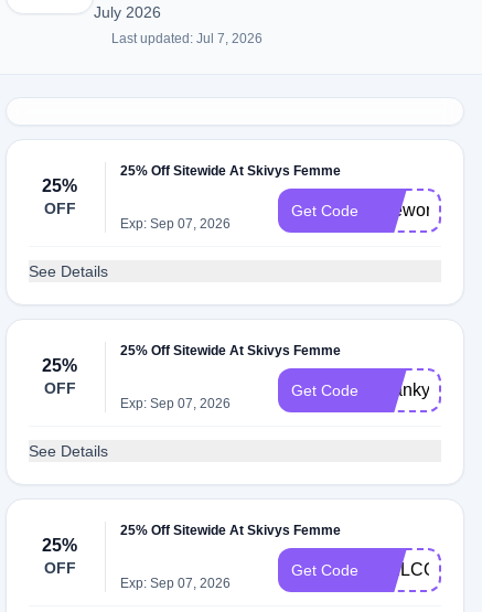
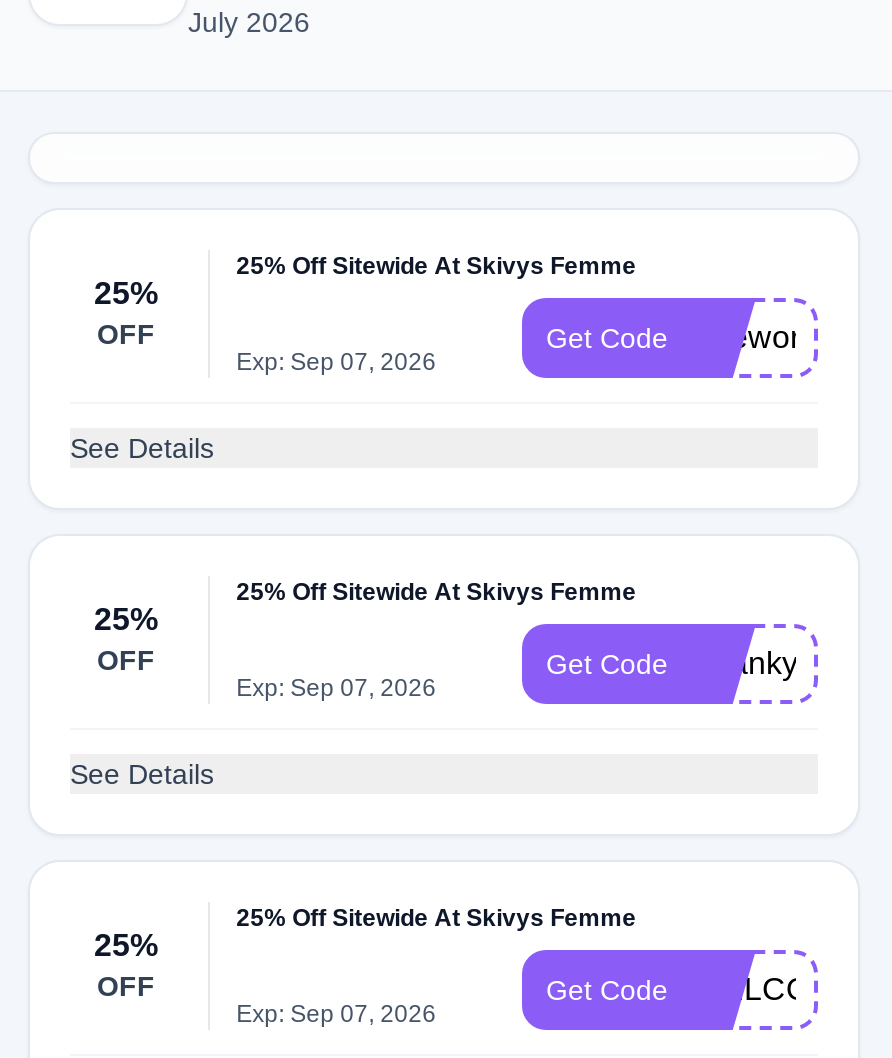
- Last updated: Jul 7, 2026
